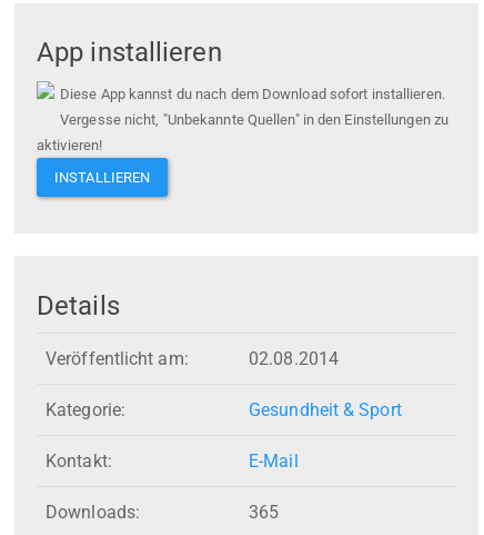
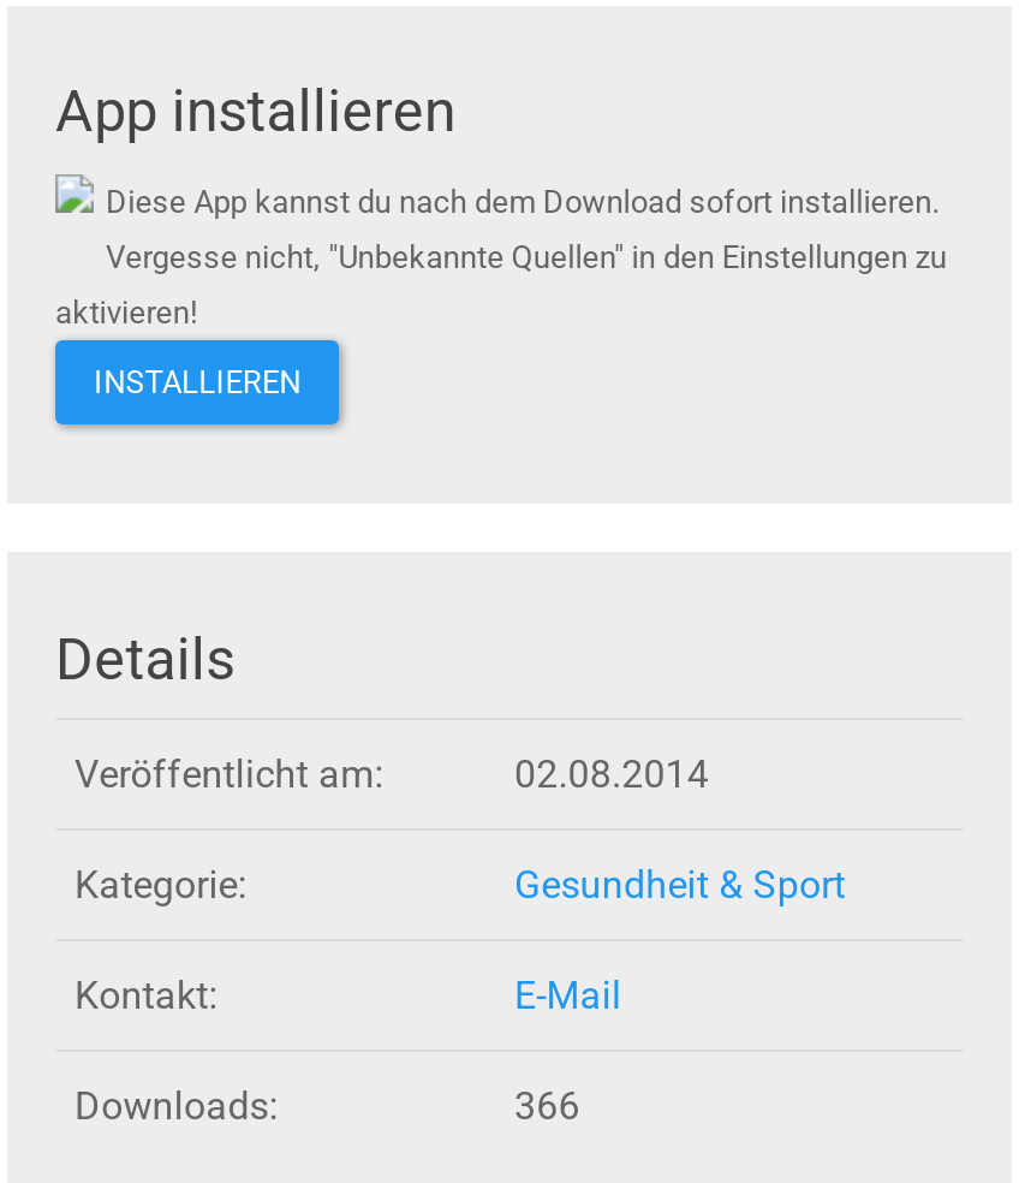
- 365
+ 366
